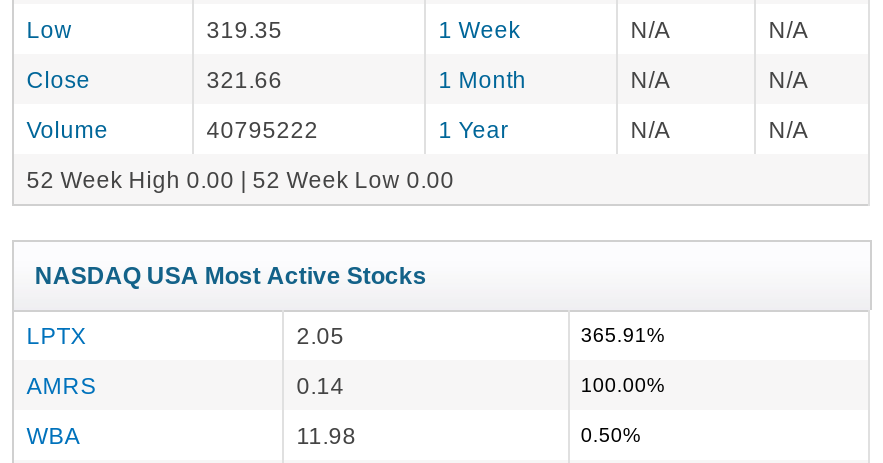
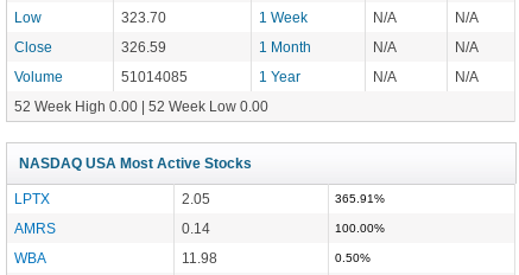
- 319.35
+ 323.70

- 321.66
+ 326.59

- 40795222
+ 51014085
